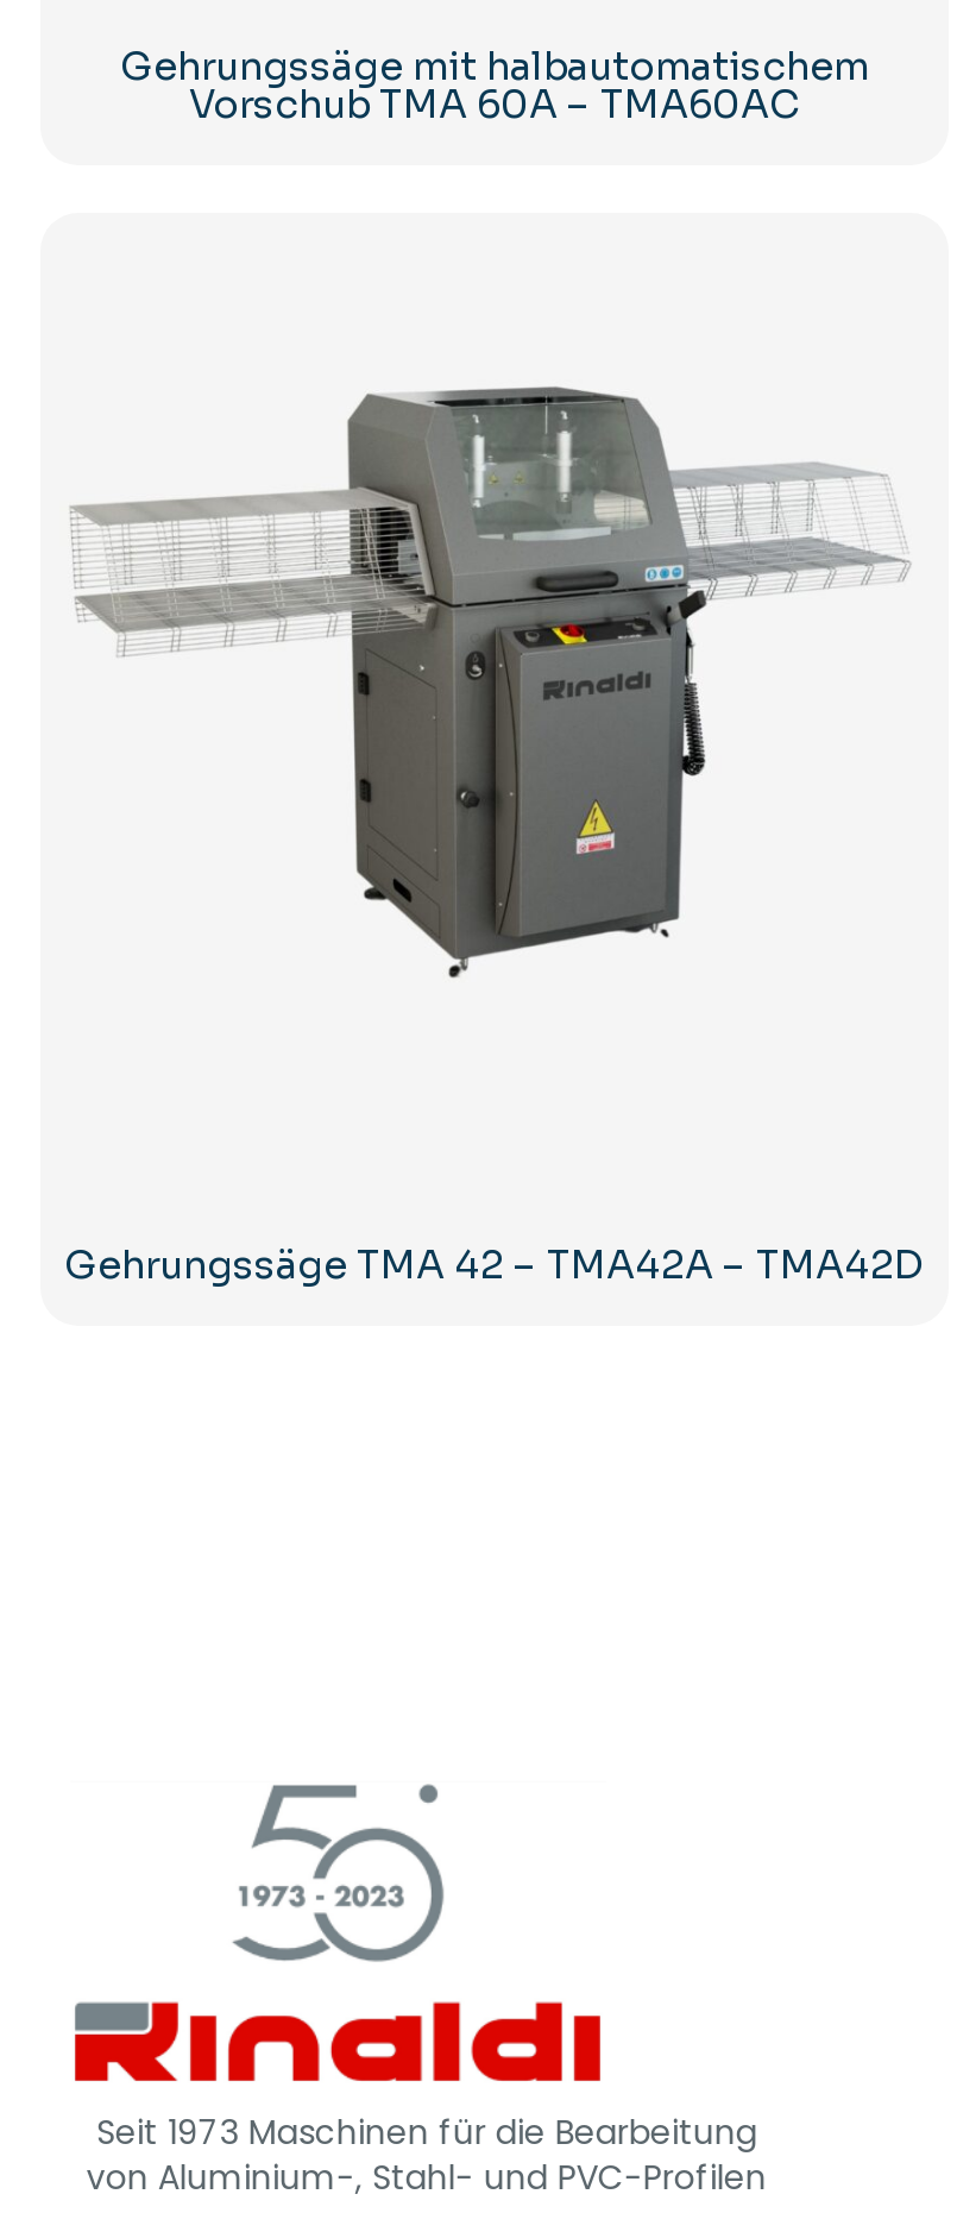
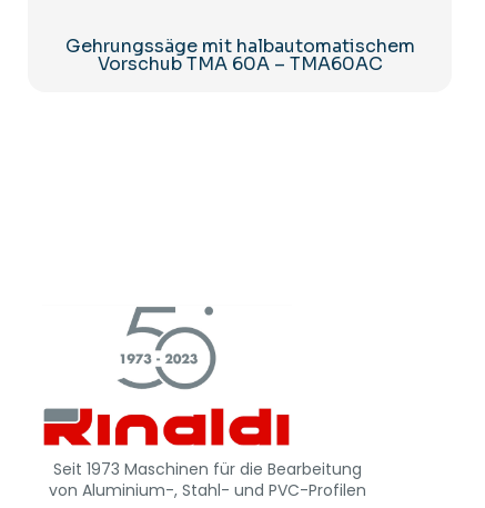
- [image]

- Gehrungssäge TMA 42 – TMA42A – TMA42D
